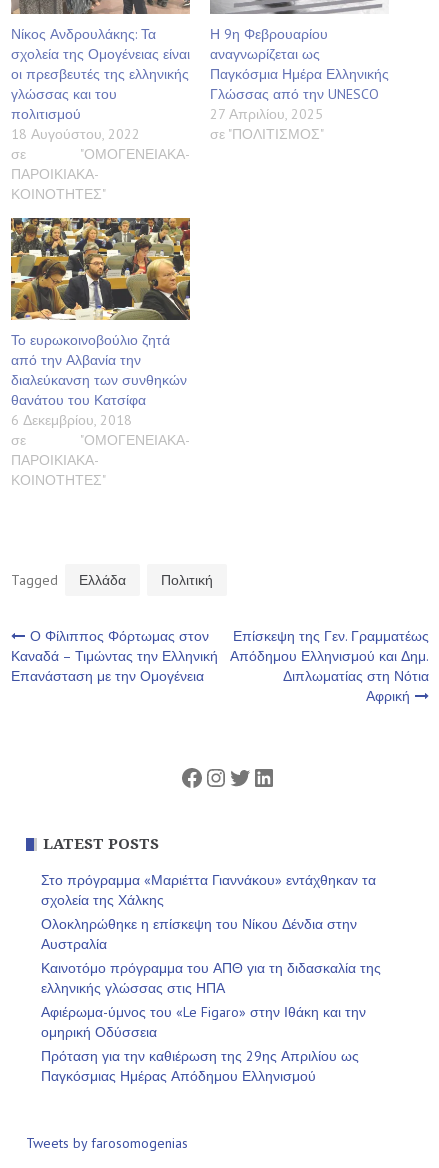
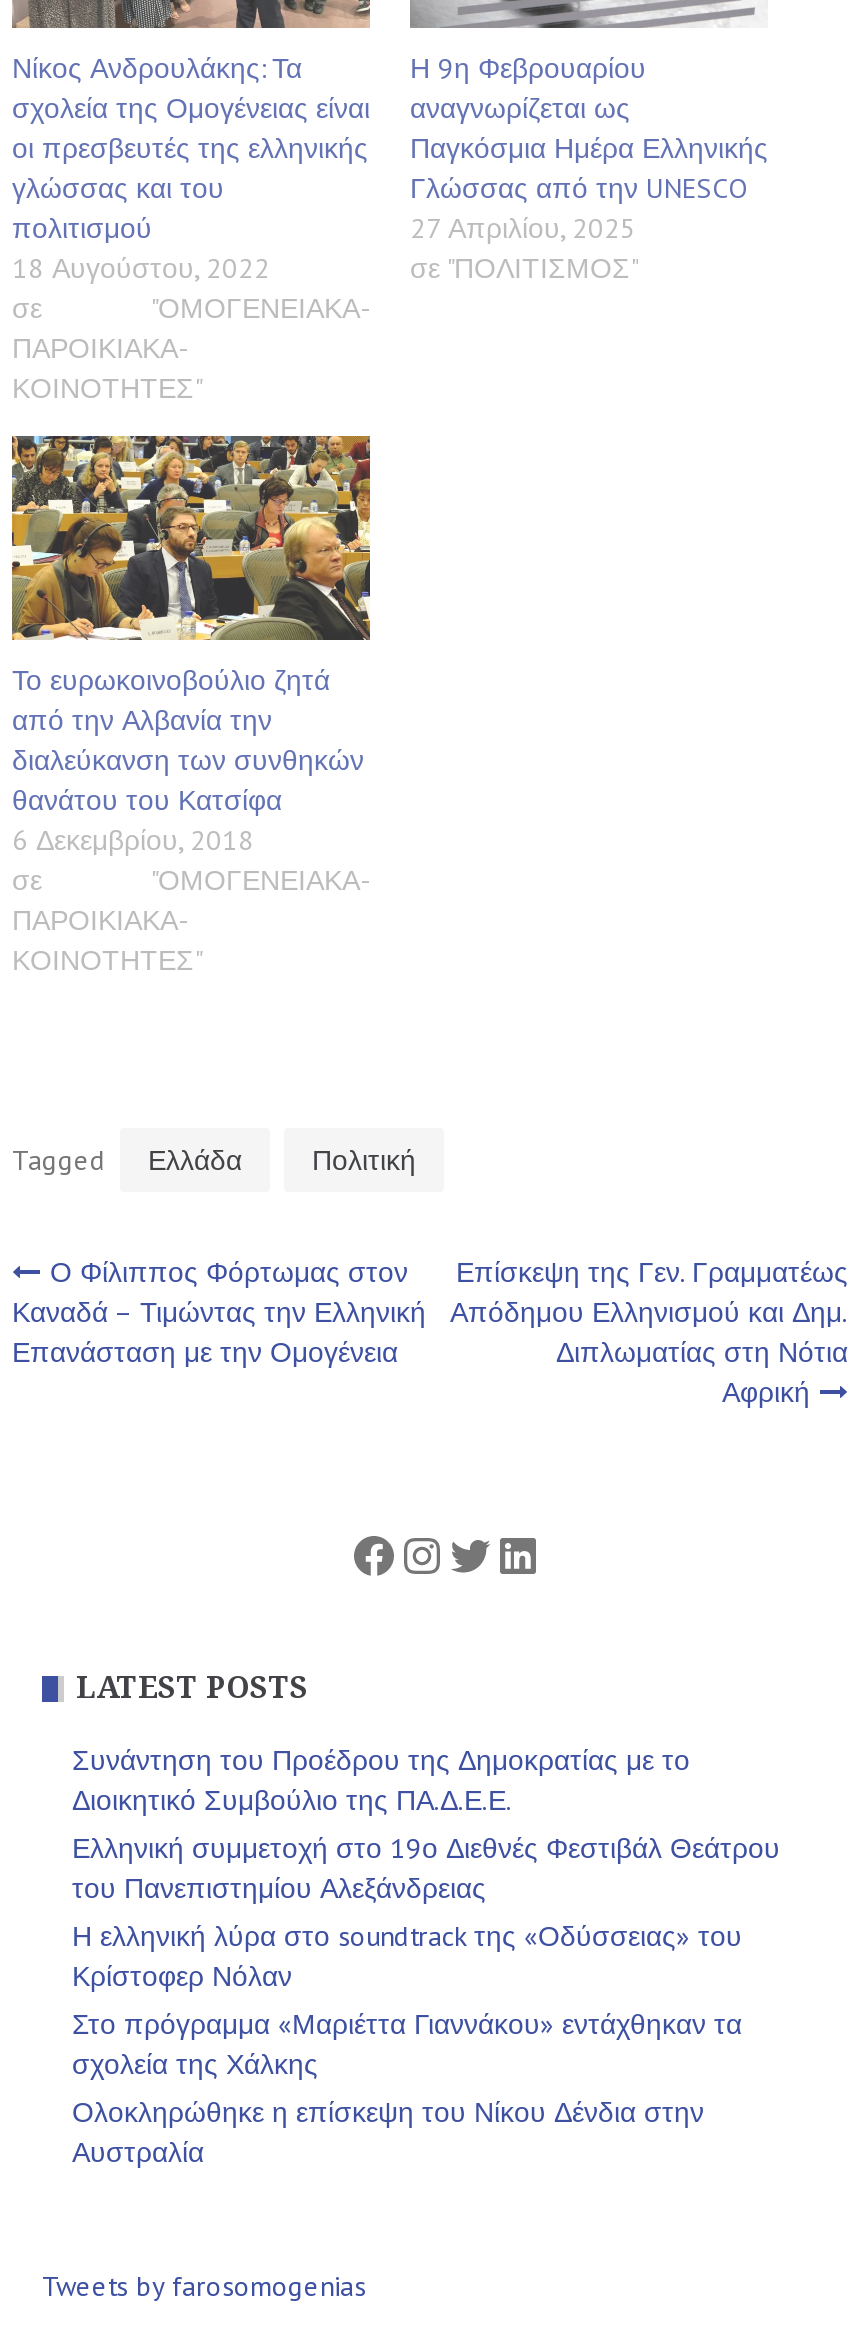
+ Συνάντηση του Προέδρου της Δημοκρατίας με το
+ Διοικητικό Συμβούλιο της ΠΑ.Δ.Ε.Ε.
+ Ελληνική συμμετοχή στο 19ο Διεθνές Φεστιβάλ Θεάτρου
+ του Πανεπιστημίου Αλεξάνδρειας
+ Η ελληνική λύρα στο soundtrack της «Οδύσσειας» του
+ Κρίστοφερ Νόλαν

moved down: Στο πρόγραμμα «Μαριέττα Γιαννάκου» εντάχθηκαν τα | σχολεία της Χάλκης | Ολοκληρώθηκε η επίσκεψη του Νίκου Δένδια στην | Αυστραλία

- Καινοτόμο πρόγραμμα του ΑΠΘ για τη διδασκαλία της
- ελληνικής γλώσσας στις ΗΠΑ
- Αφιέρωμα-ύμνος του «Le Figaro» στην Ιθάκη και την
- ομηρική Οδύσσεια
- Πρόταση για την καθιέρωση της 29ης Απριλίου ως
- Παγκόσμιας Ημέρας Απόδημου Ελληνισμού
